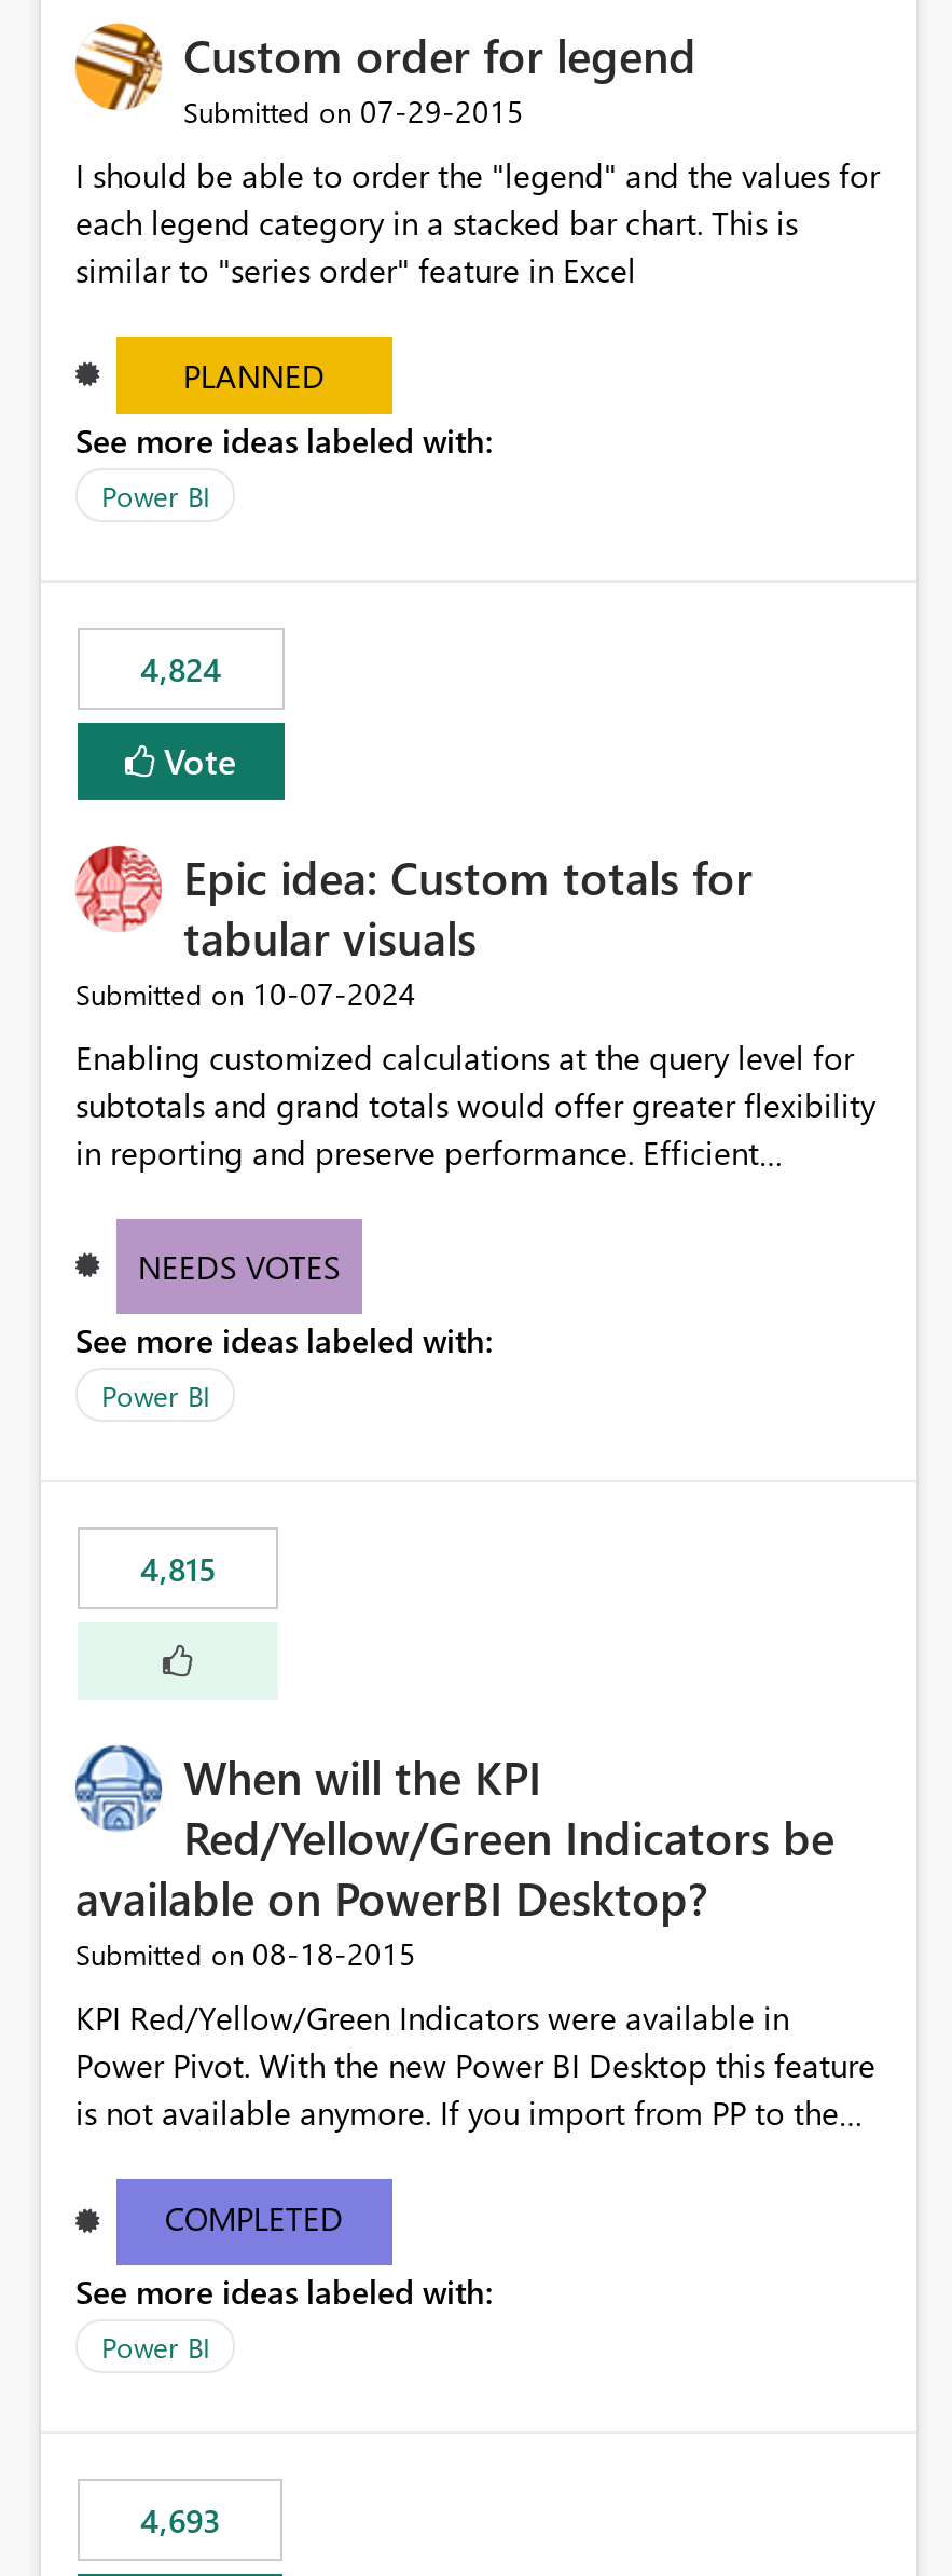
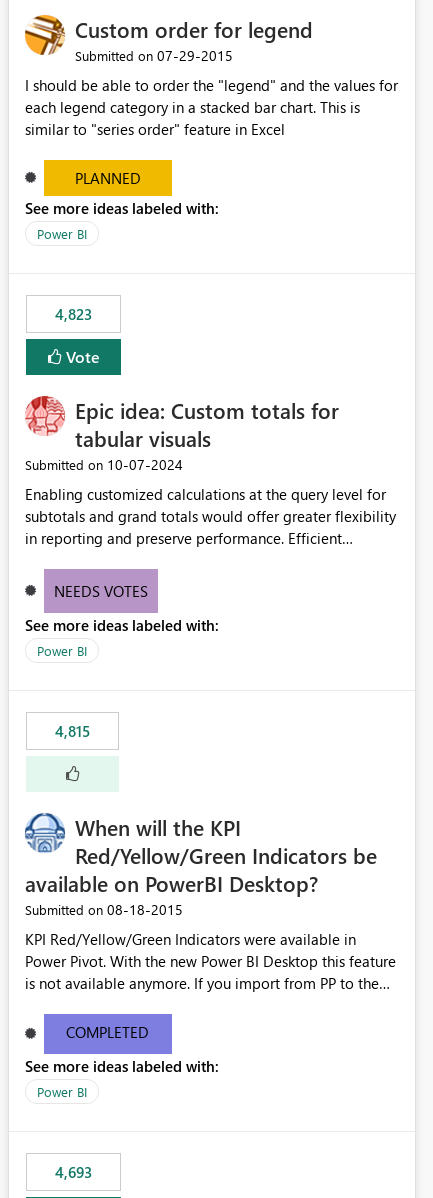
- 4,824
+ 4,823
